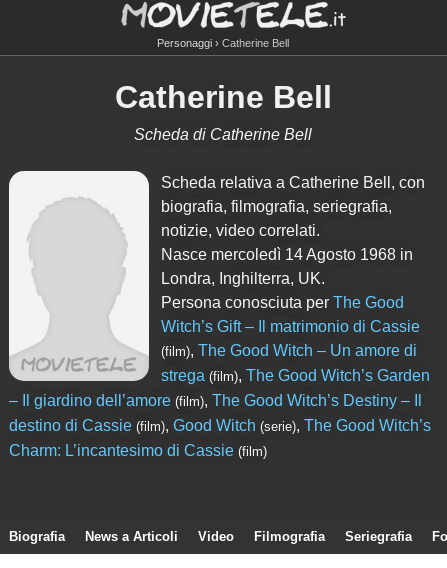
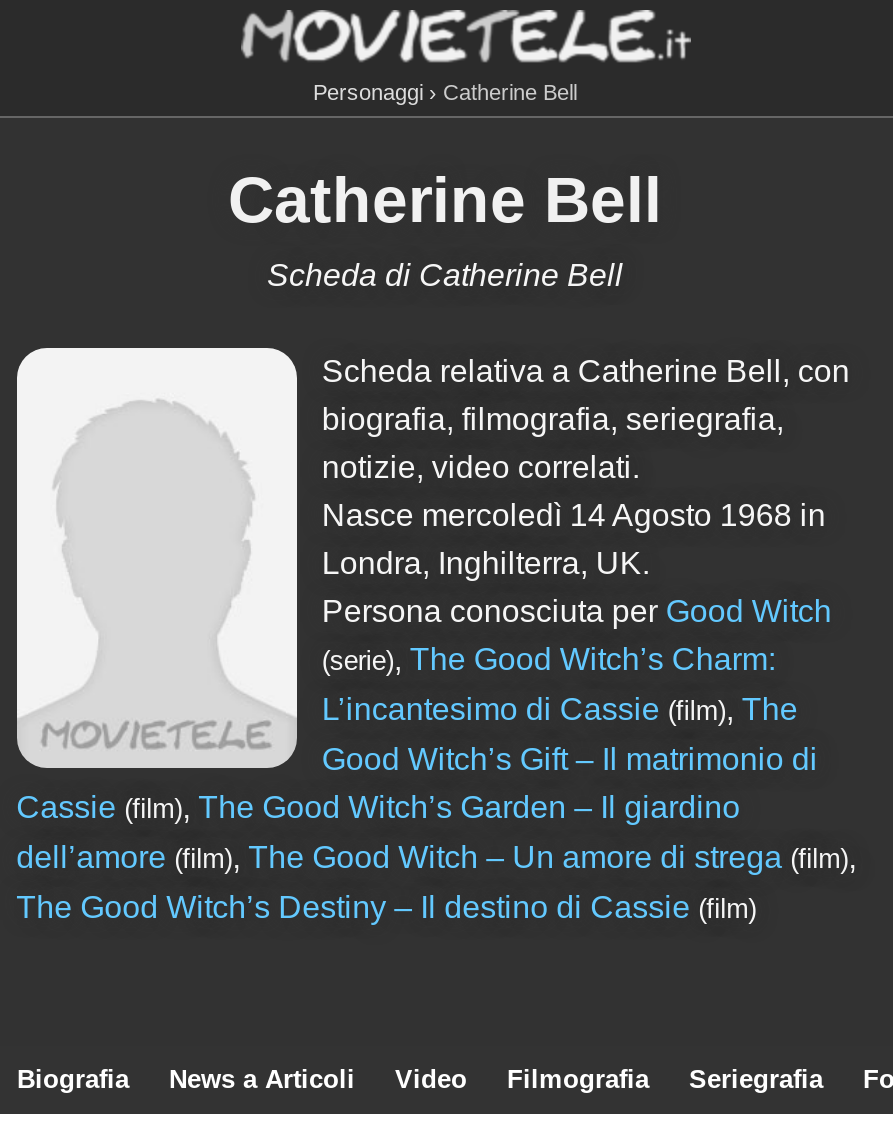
- Persona conosciuta per The Good
- Witch’s Gift – Il matrimonio di Cassie
- (film), The Good Witch – Un amore di
+ Persona conosciuta per Good Witch
+ (serie), The Good Witch’s Charm:

- strega (film), The Good Witch’s Garden
+ L’incantesimo di Cassie (film), The

- – Il giardino dell’amore (film), The Good Witch’s Destiny – Il
+ Good Witch’s Gift – Il matrimonio di
+ Cassie (film), The Good Witch’s Garden – Il giardino

- destino di Cassie (film), Good Witch (serie), The Good Witch’s
+ dell’amore (film), The Good Witch – Un amore di strega (film),

- Charm: L’incantesimo di Cassie (film)
+ The Good Witch’s Destiny – Il destino di Cassie (film)
